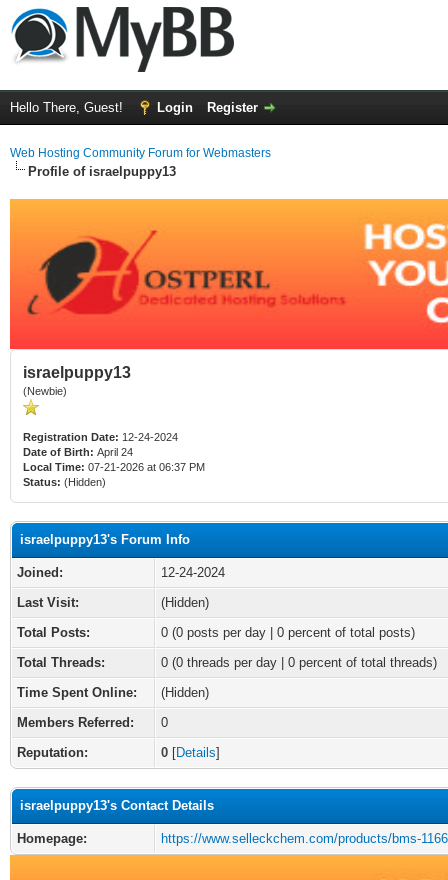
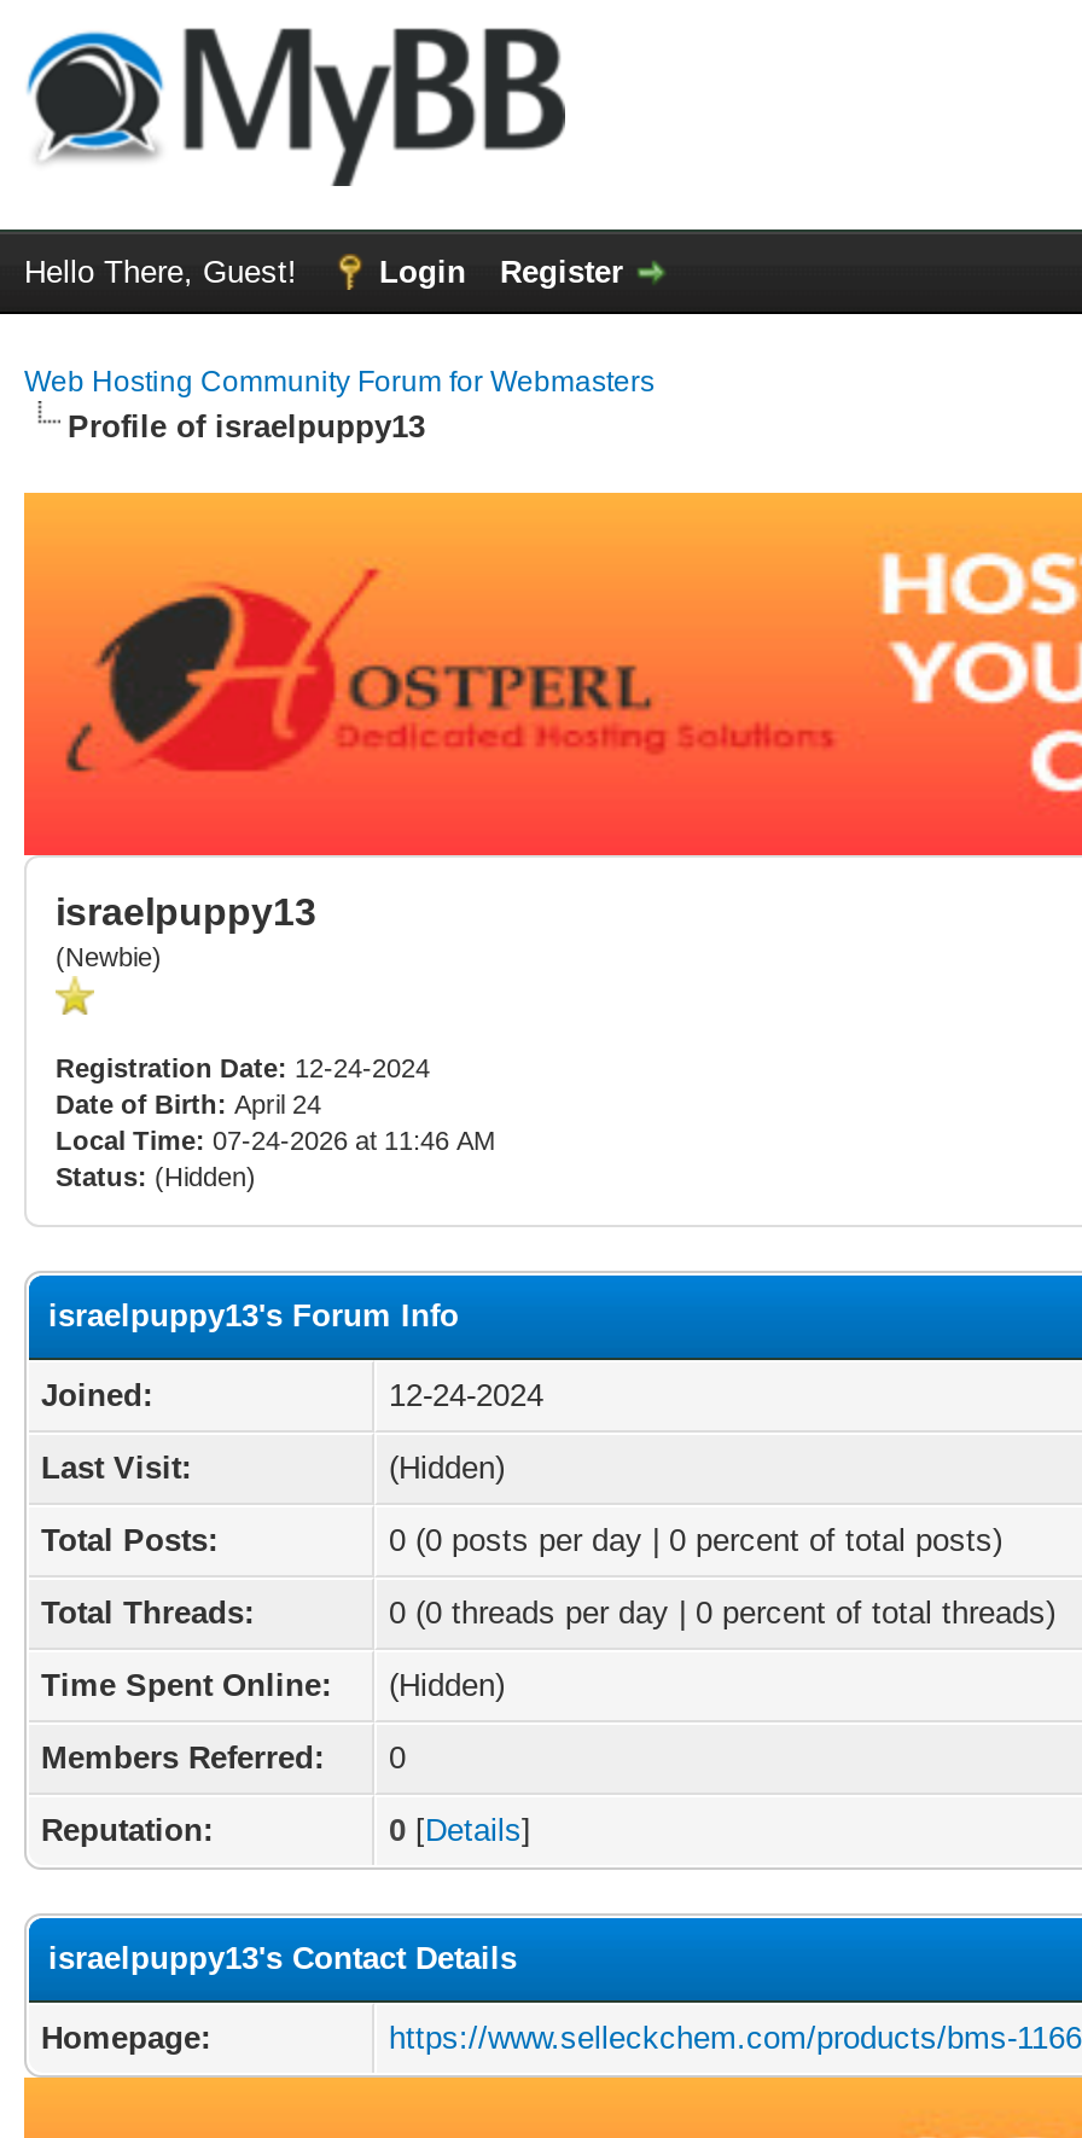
- Local Time: 07-21-2026 at 06:37 PM
+ Local Time: 07-24-2026 at 11:46 AM
